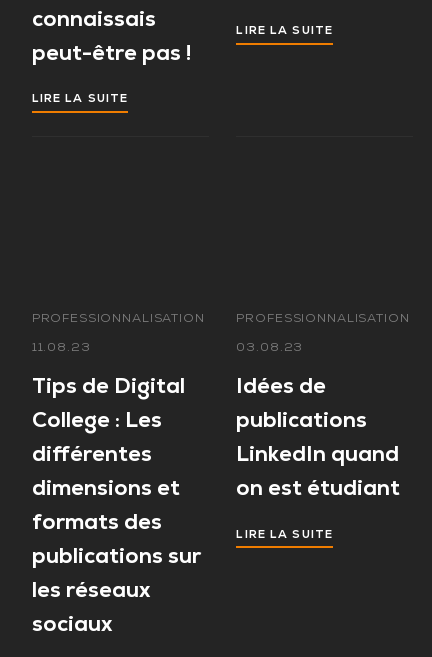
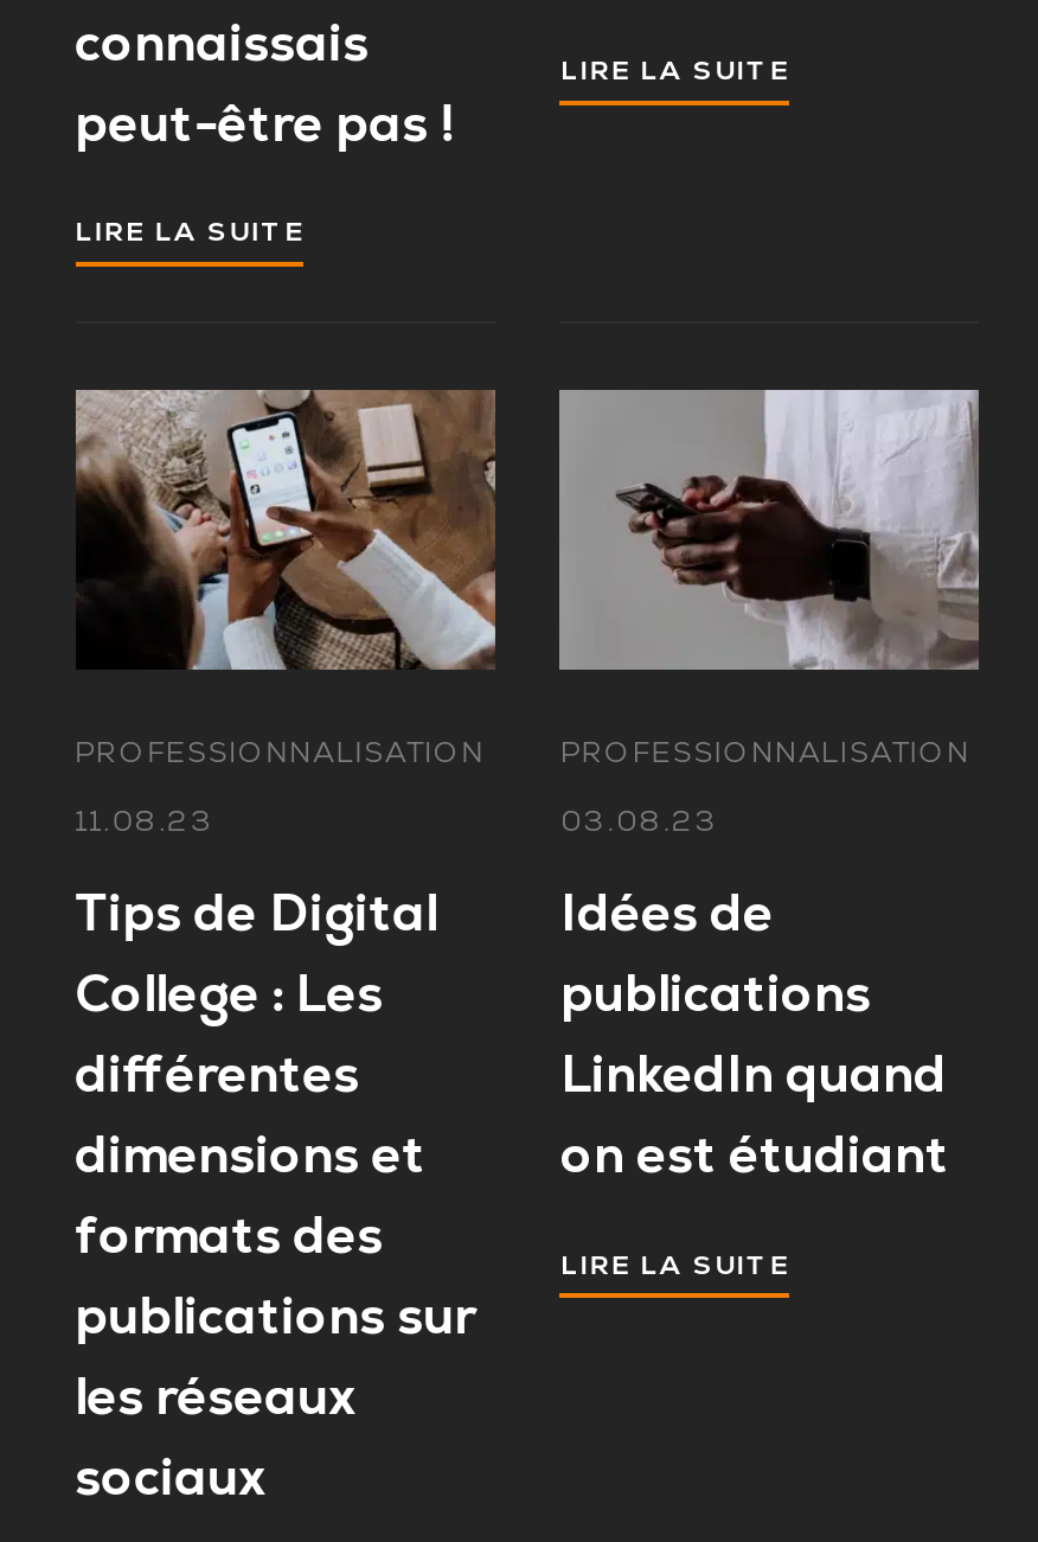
+ [image]

+ [image]
